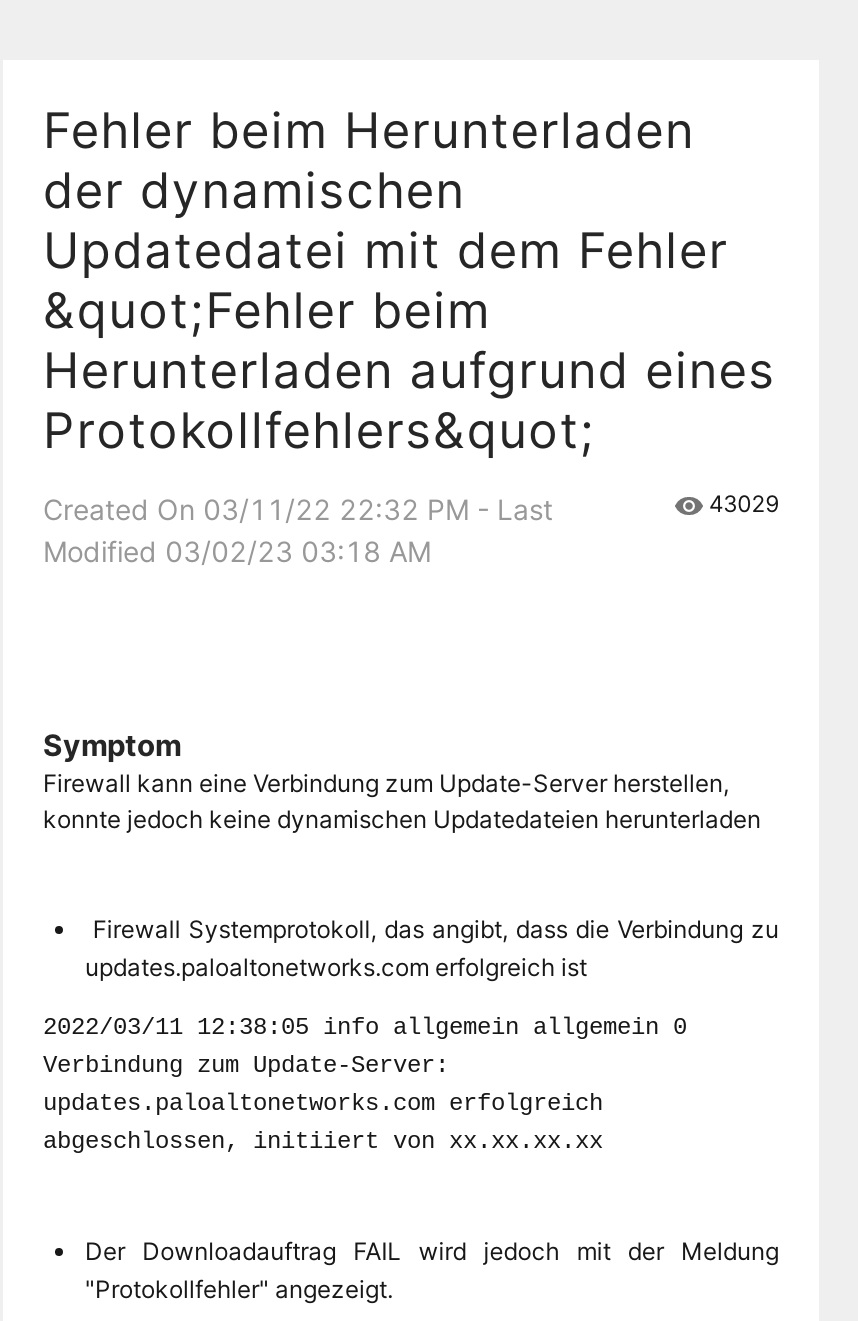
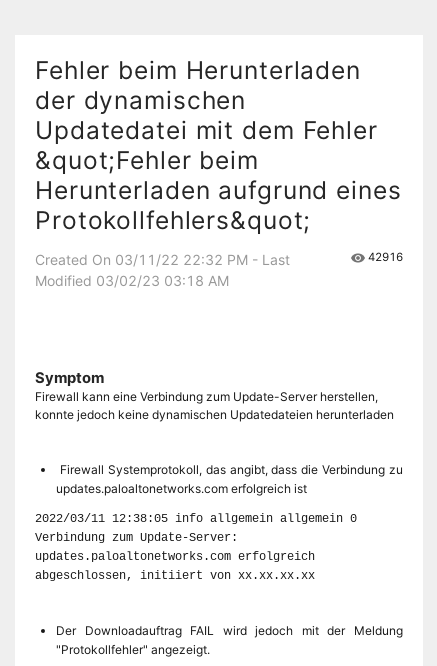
- 43029
+ 42916
